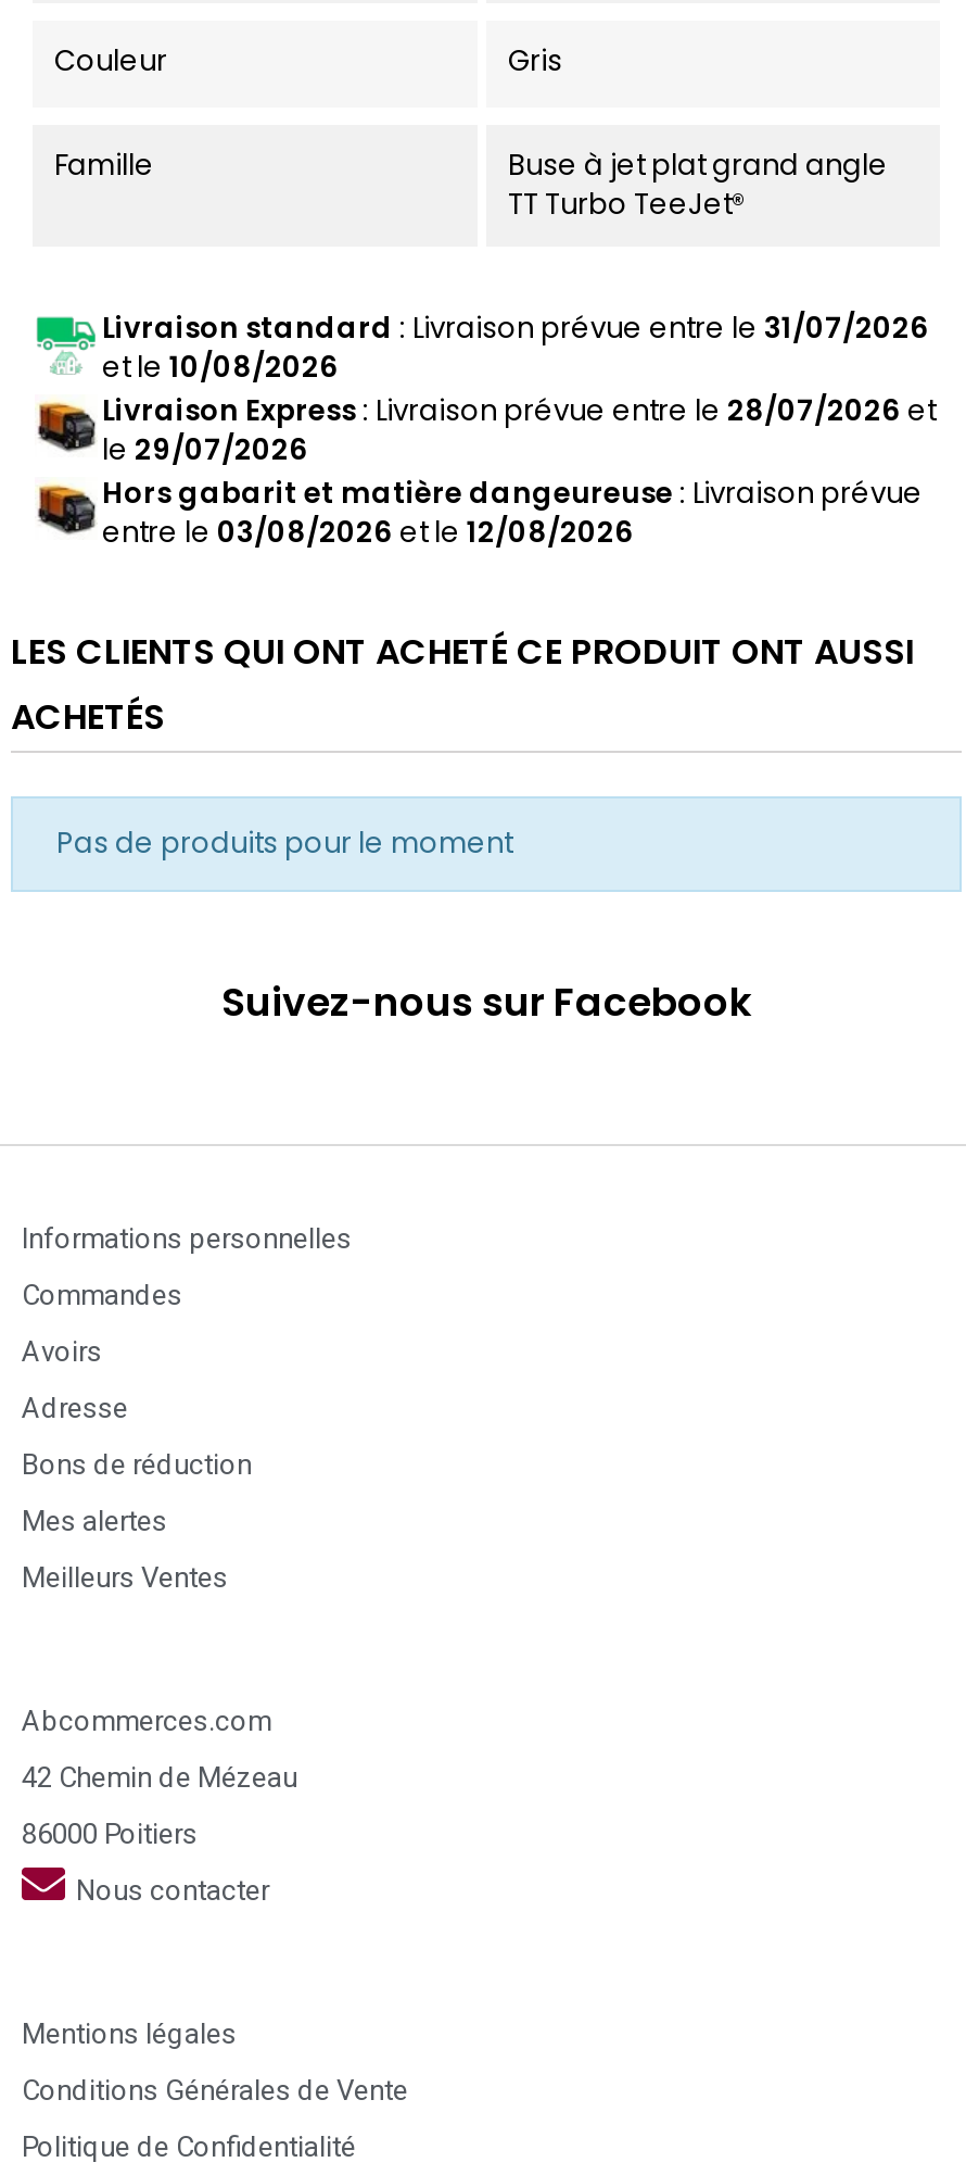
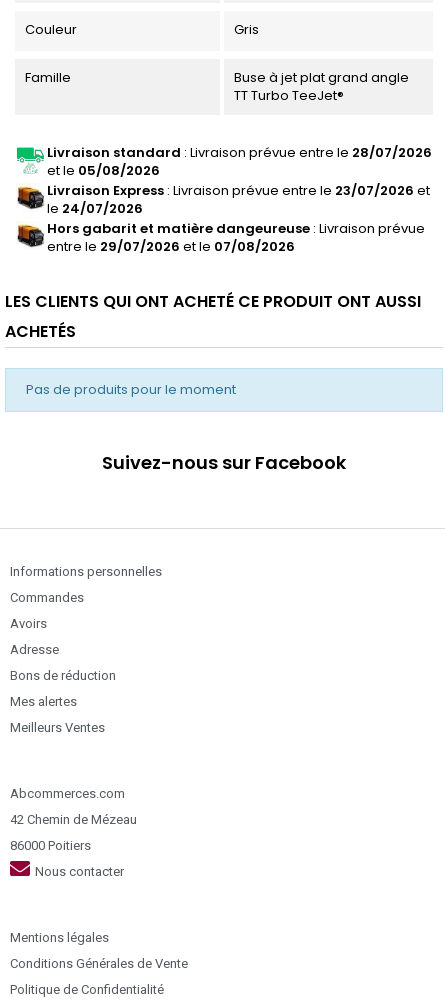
- Livraison standard: Livraison prévue entre le 31/07/2026
+ Livraison standard: Livraison prévue entre le 28/07/2026

- et le 10/08/2026
+ et le 05/08/2026

- Livraison Express: Livraison prévue entre le 28/07/2026 et
+ Livraison Express: Livraison prévue entre le 23/07/2026 et

- le 29/07/2026
+ le 24/07/2026

- entre le 03/08/2026 et le 12/08/2026
+ entre le 29/07/2026 et le 07/08/2026
